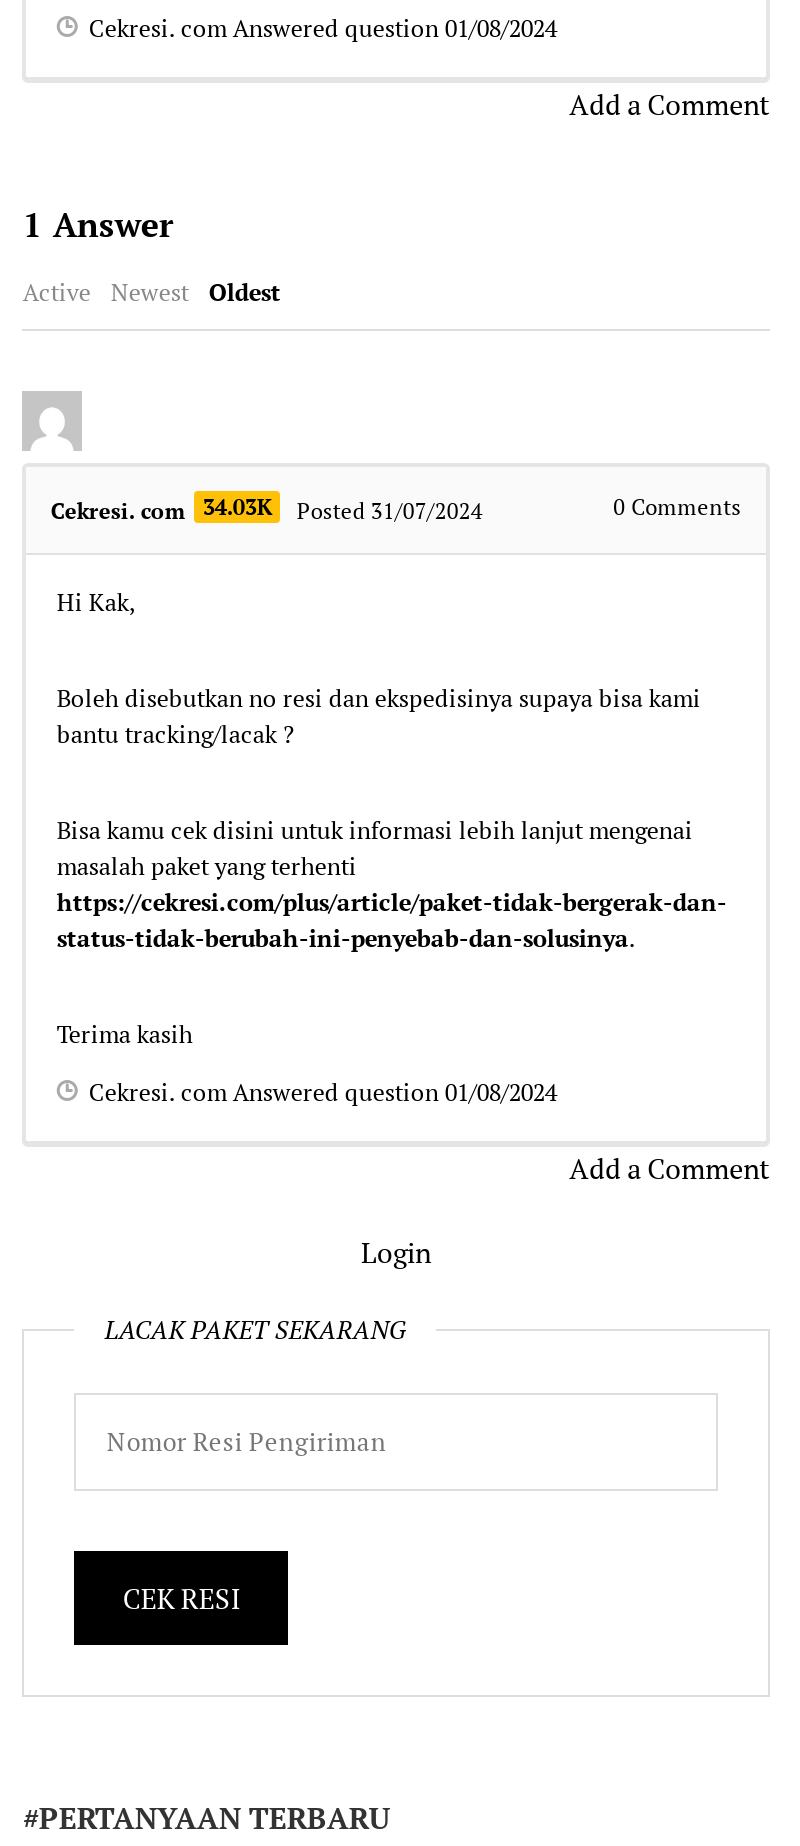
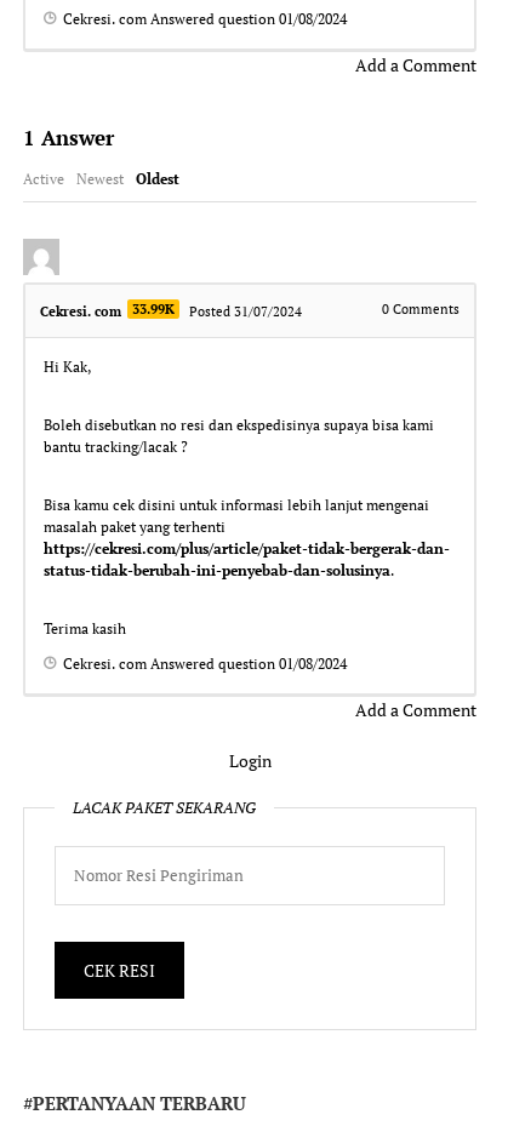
- Cekresi. com 34.03K Posted 31/07/2024
+ Cekresi. com 33.99K Posted 31/07/2024
